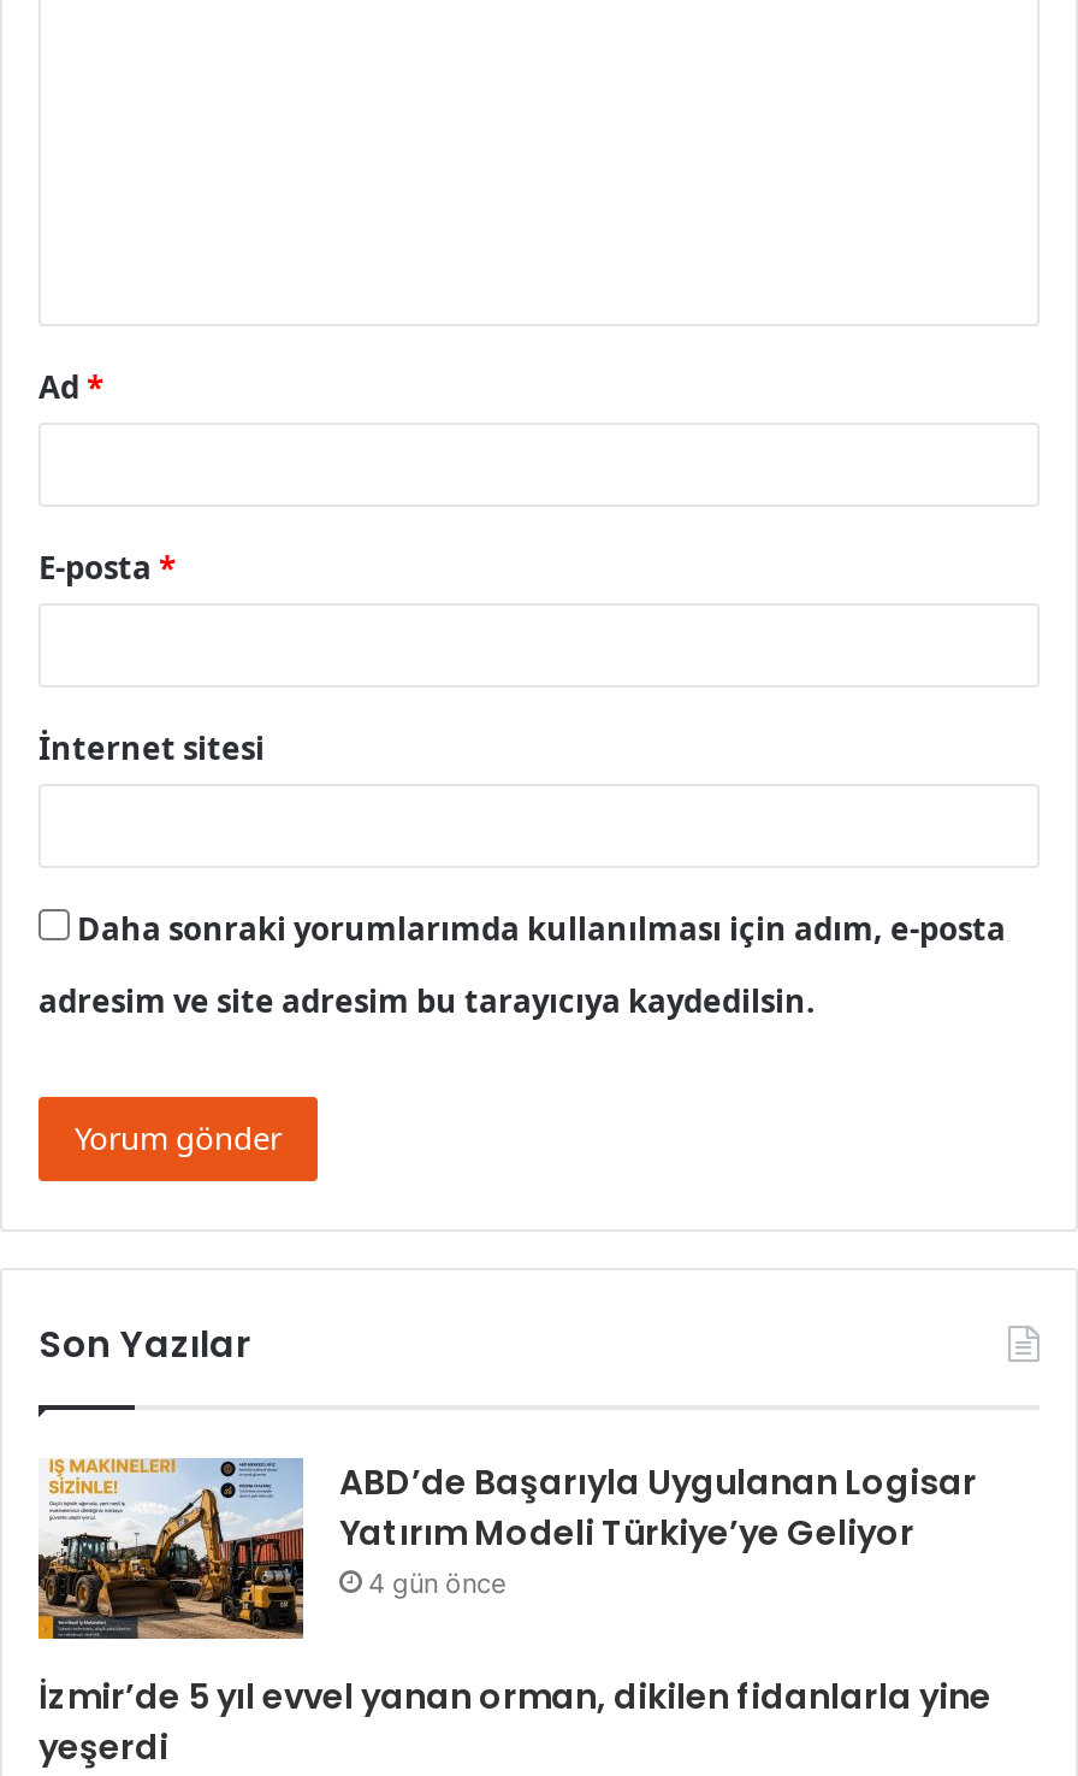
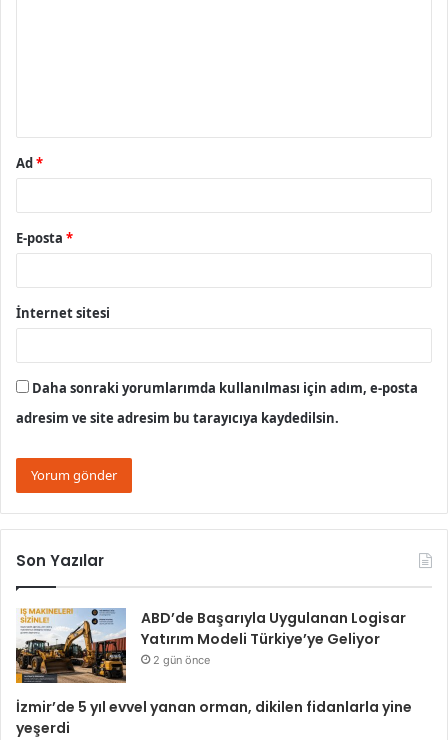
- 4 gün önce
+ 2 gün önce
